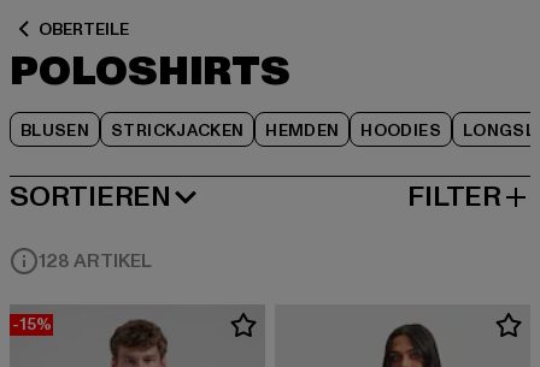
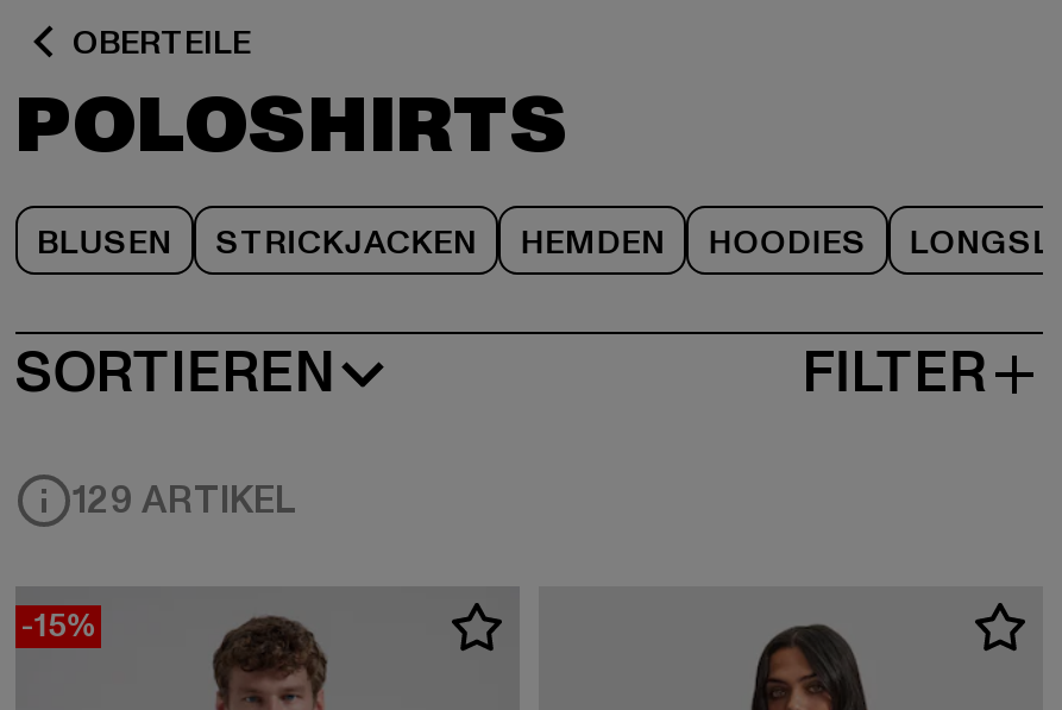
- 128 ARTIKEL
+ 129 ARTIKEL
